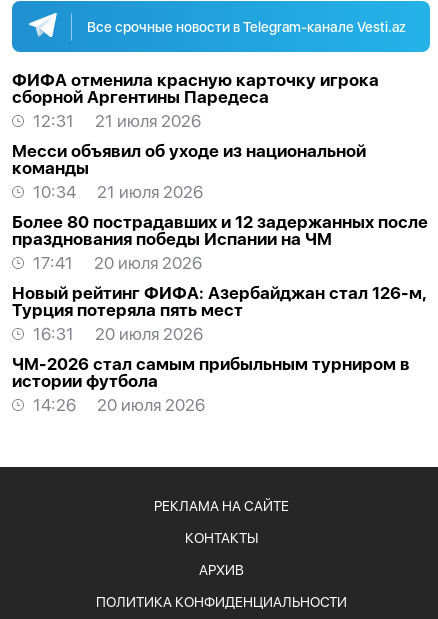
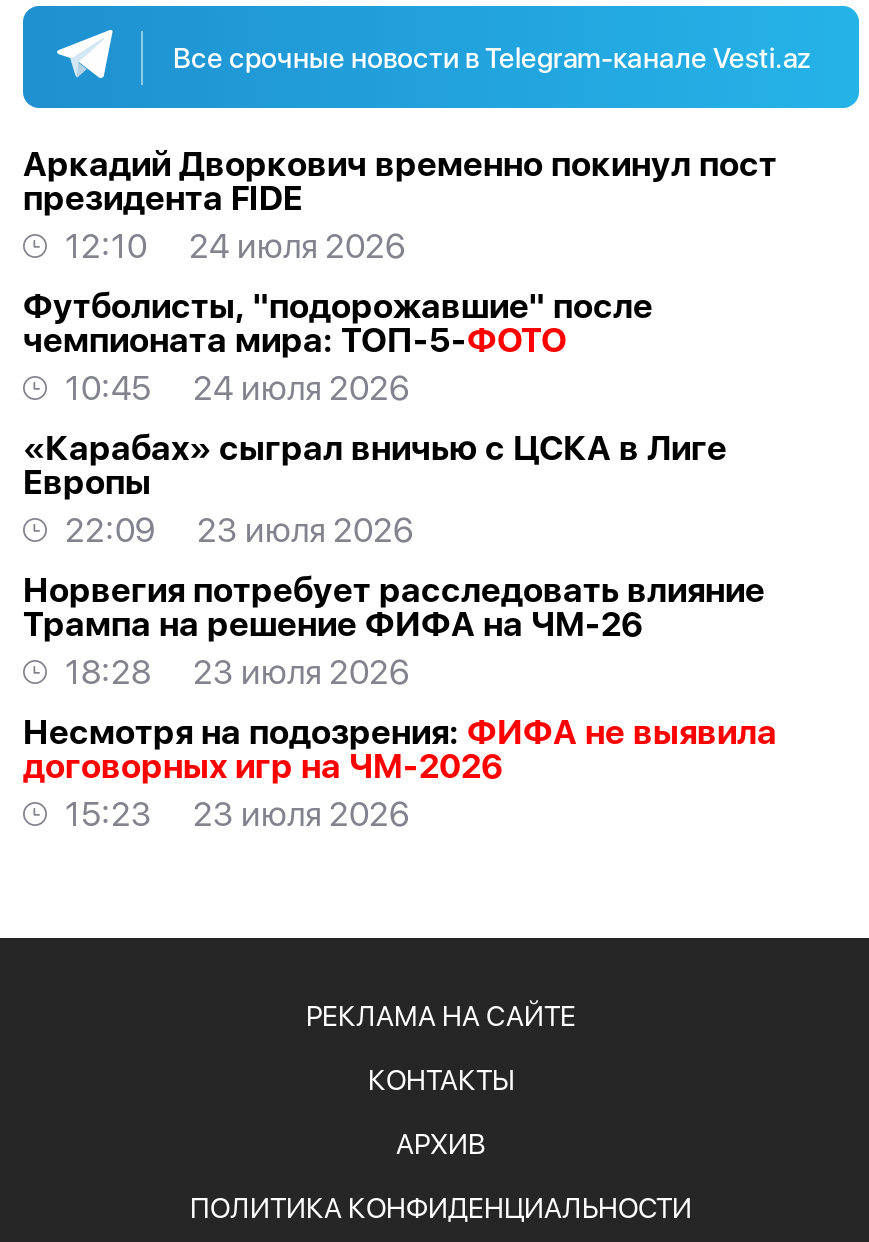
- ФИФА отменила красную карточку игрока
- сборной Аргентины Паредеса
- 12:31
- 21 июля 2026
+ Аркадий Дворкович временно покинул пост
+ президента FIDE
+ 12:10
+ 24 июля 2026

- Месси объявил об уходе из национальной
- команды
- 10:34
- 21 июля 2026
+ Футболисты, "подорожавшие" после
+ чемпионата мира: ТОП-5-ФОТО
+ 10:45
+ 24 июля 2026

- Более 80 пострадавших и 12 задержанных после
- празднования победы Испании на ЧМ
- 17:41
- 20 июля 2026
+ «Карабах» сыграл вничью с ЦСКА в Лиге
+ Европы
+ 22:09
+ 23 июля 2026

- Новый рейтинг ФИФА: Азербайджан стал 126-м,
- Турция потеряла пять мест
- 16:31
- 20 июля 2026
+ Норвегия потребует расследовать влияние
+ Трампа на решение ФИФА на ЧМ-26
+ 18:28
+ 23 июля 2026

- ЧМ-2026 стал самым прибыльным турниром в
- истории футбола
- 14:26
- 20 июля 2026
+ Несмотря на подозрения: ФИФА не выявила
+ договорных игр на ЧМ-2026
+ 15:23
+ 23 июля 2026
